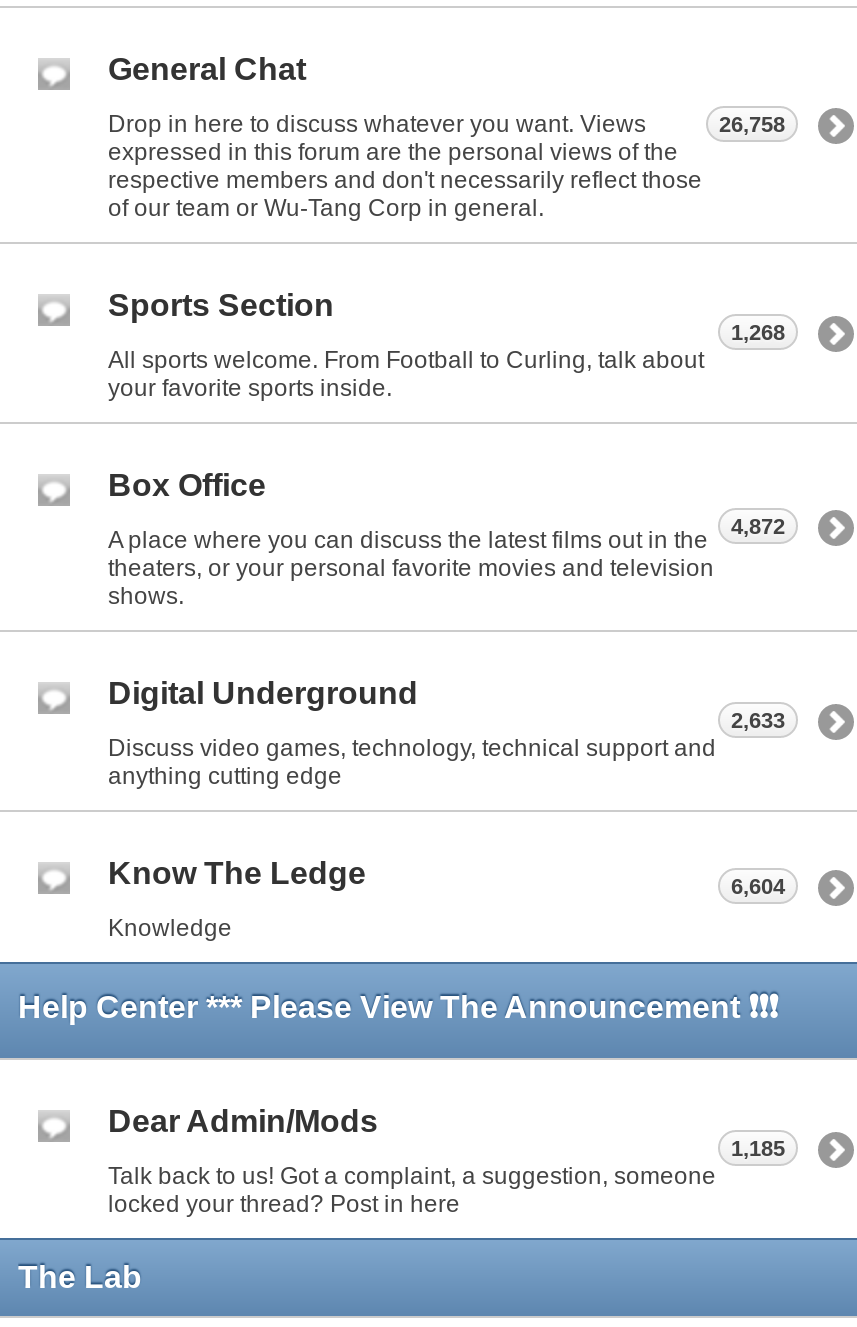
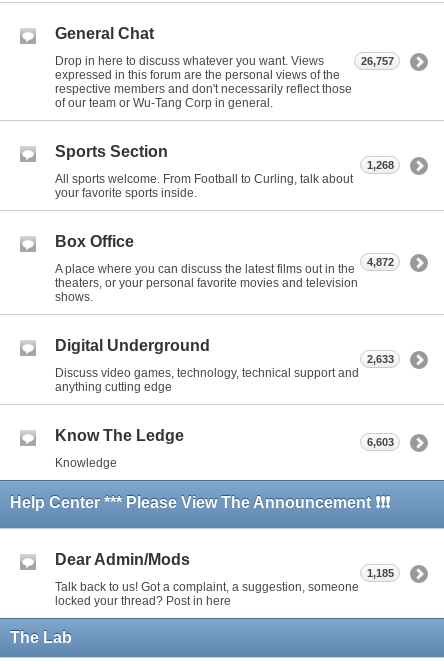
- 26,758
+ 26,757

- 6,604
+ 6,603
